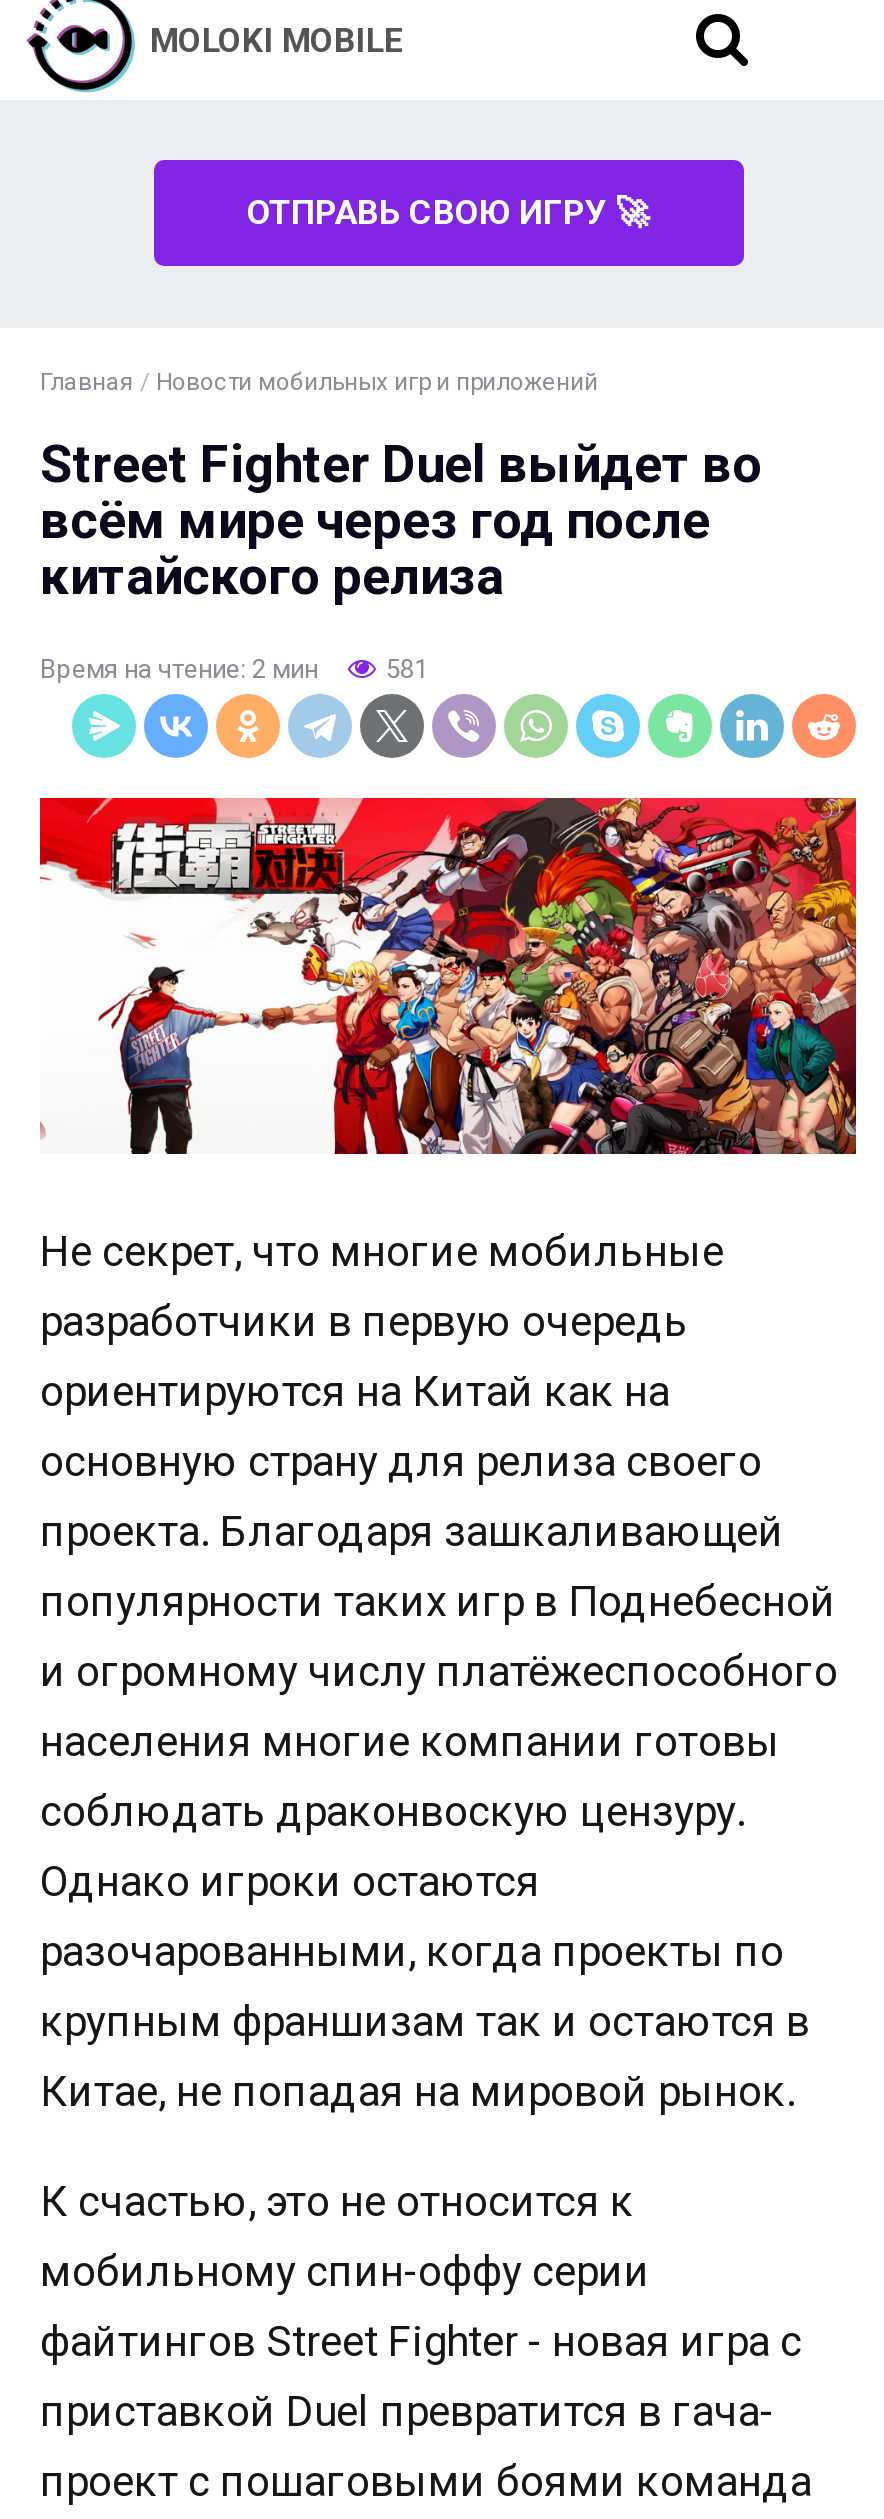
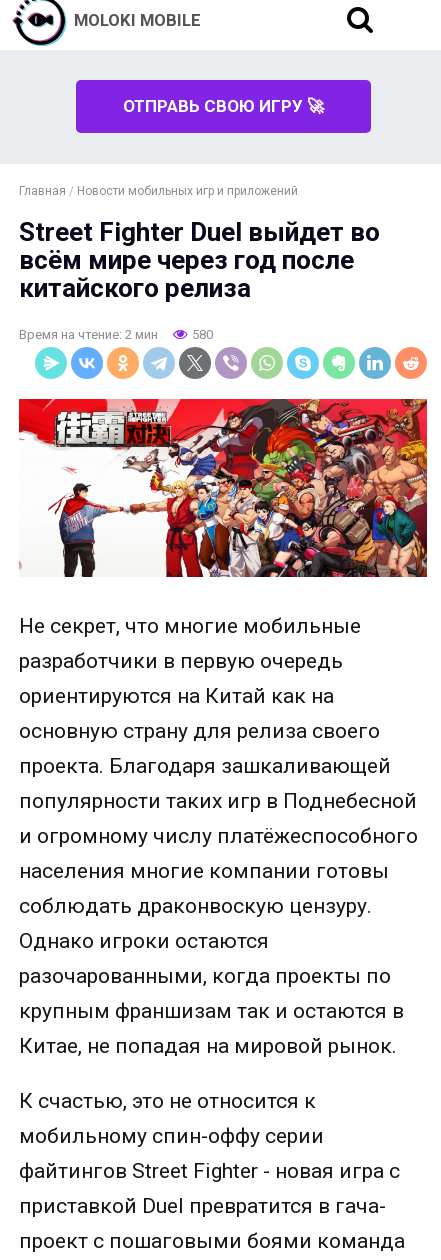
- 581
+ 580
